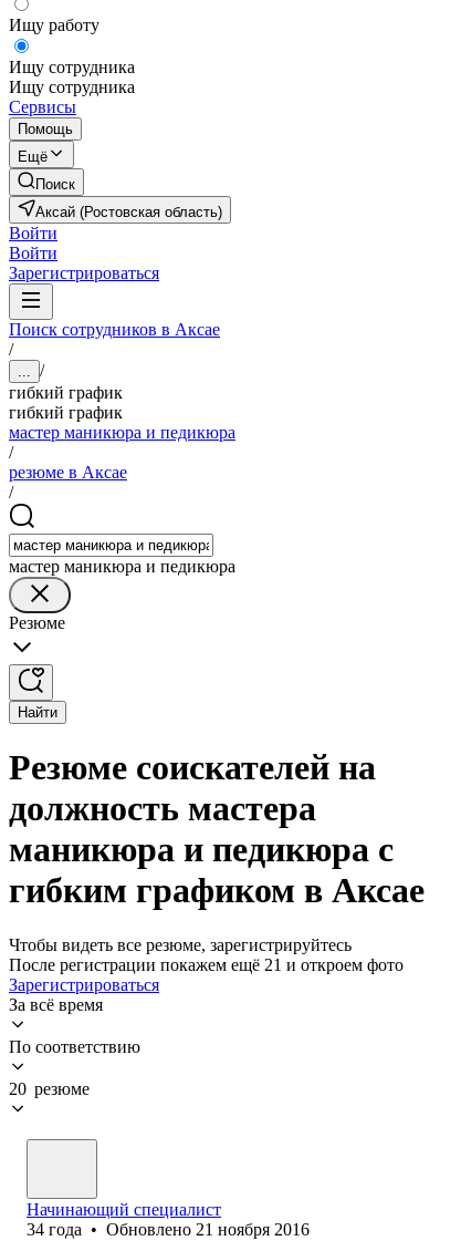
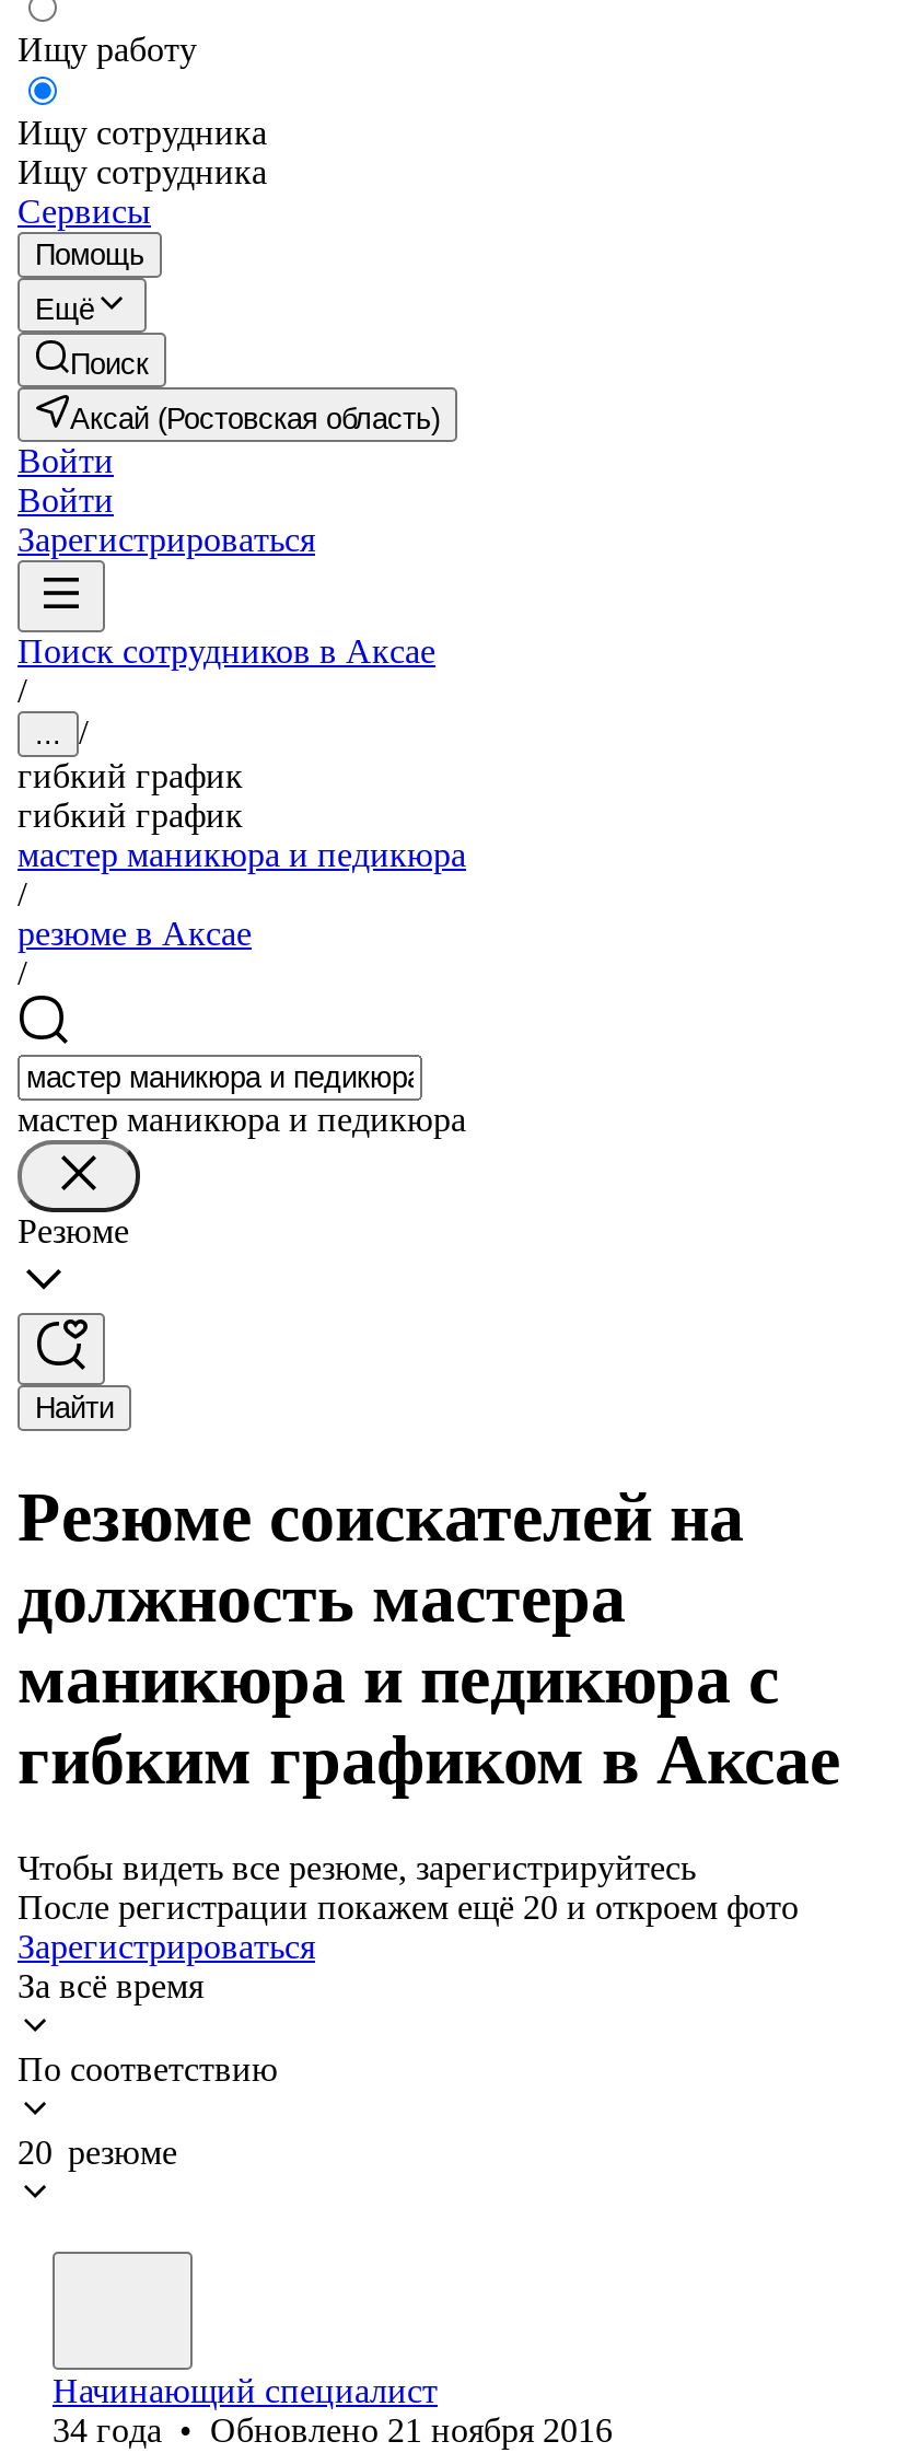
- После регистрации покажем ещё 21 и откроем фото
+ После регистрации покажем ещё 20 и откроем фото
